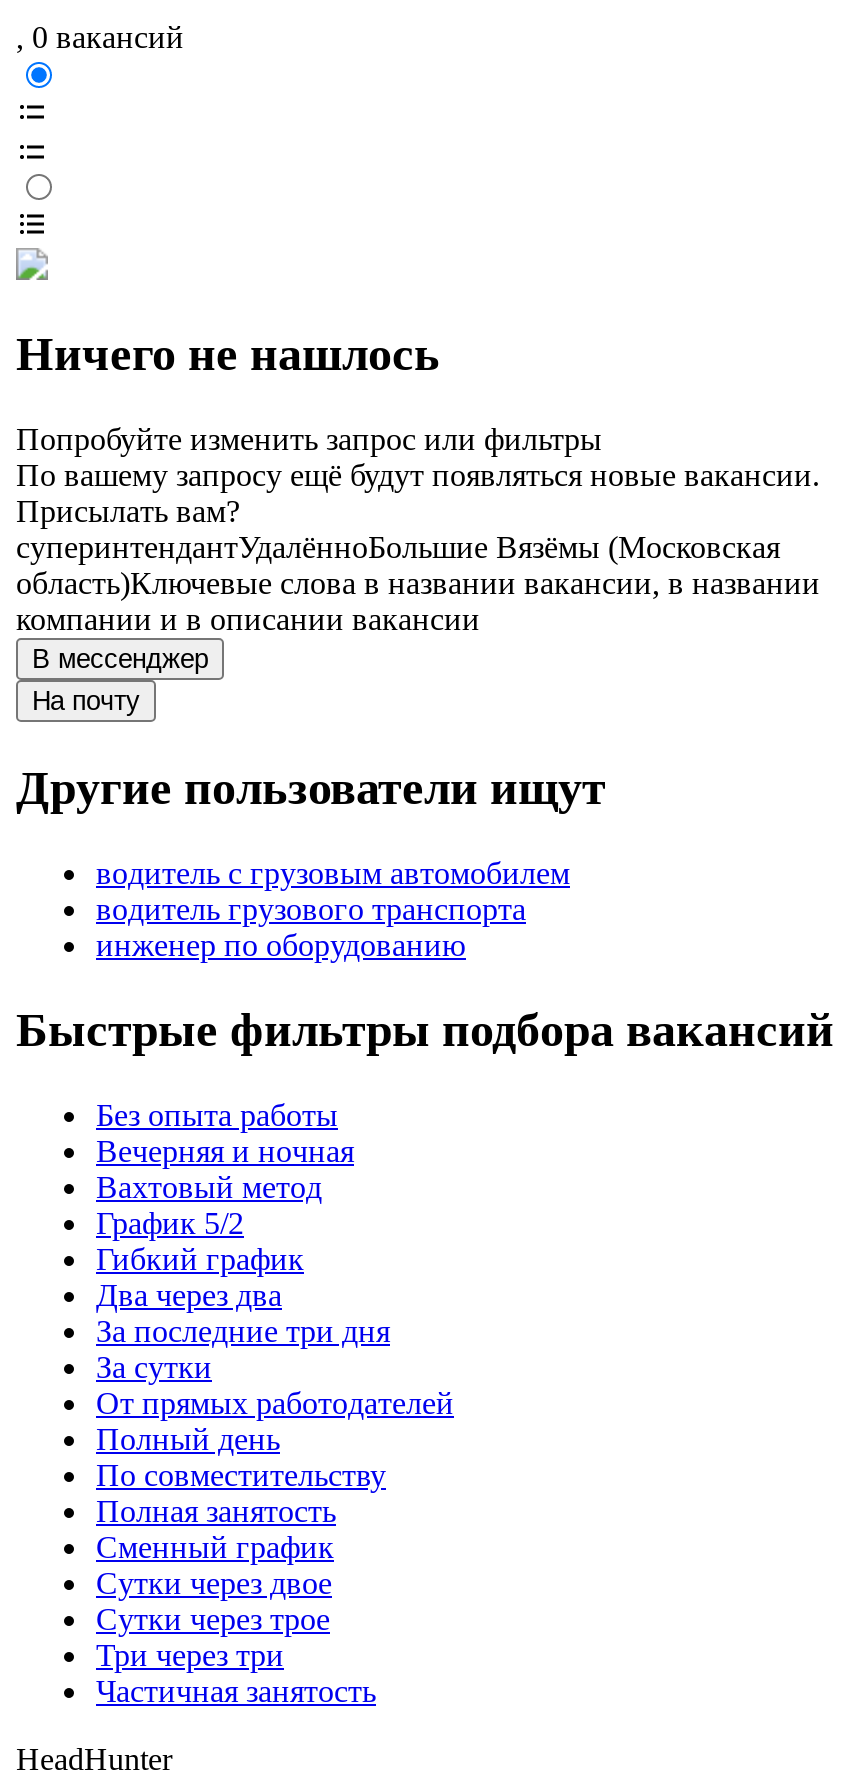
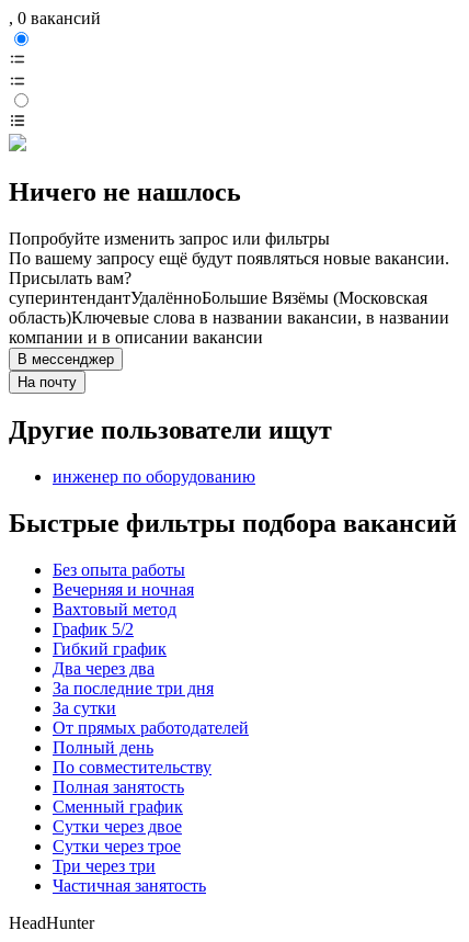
- водитель с грузовым автомобилем
- водитель грузового транспорта
